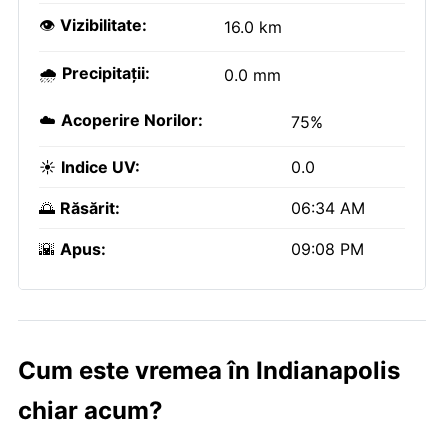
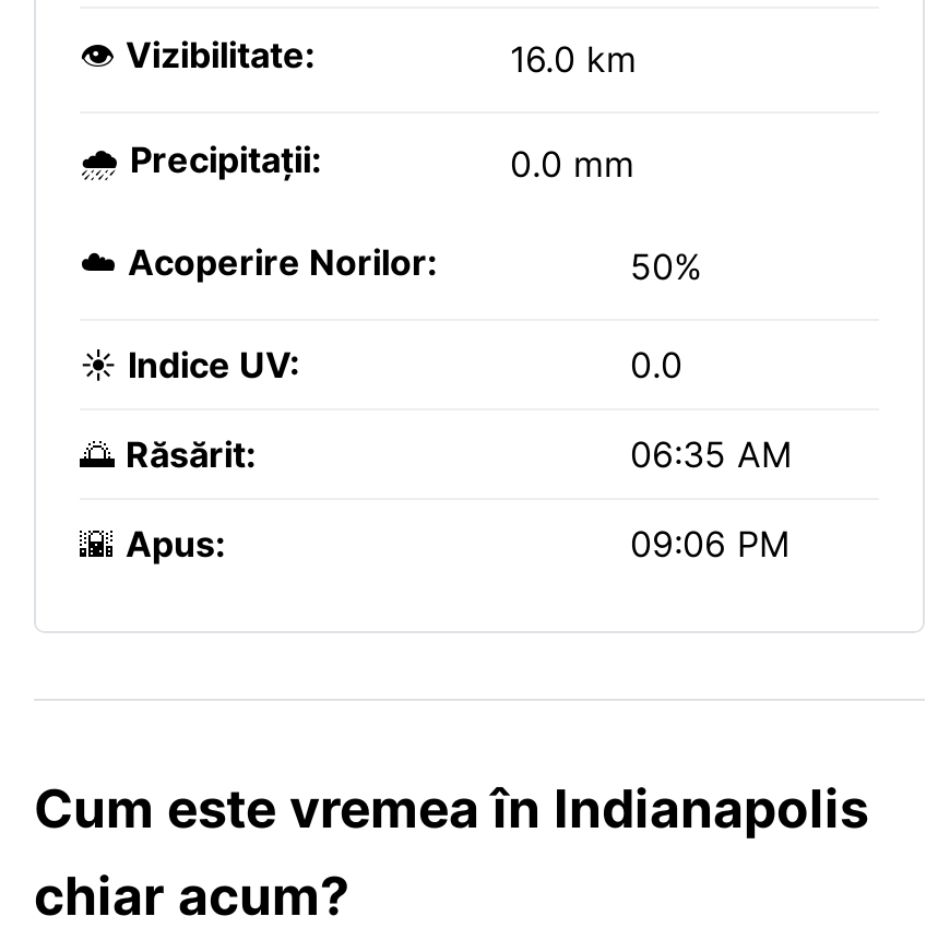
- 75%
+ 50%

- 06:34 AM
+ 06:35 AM

- 09:08 PM
+ 09:06 PM
